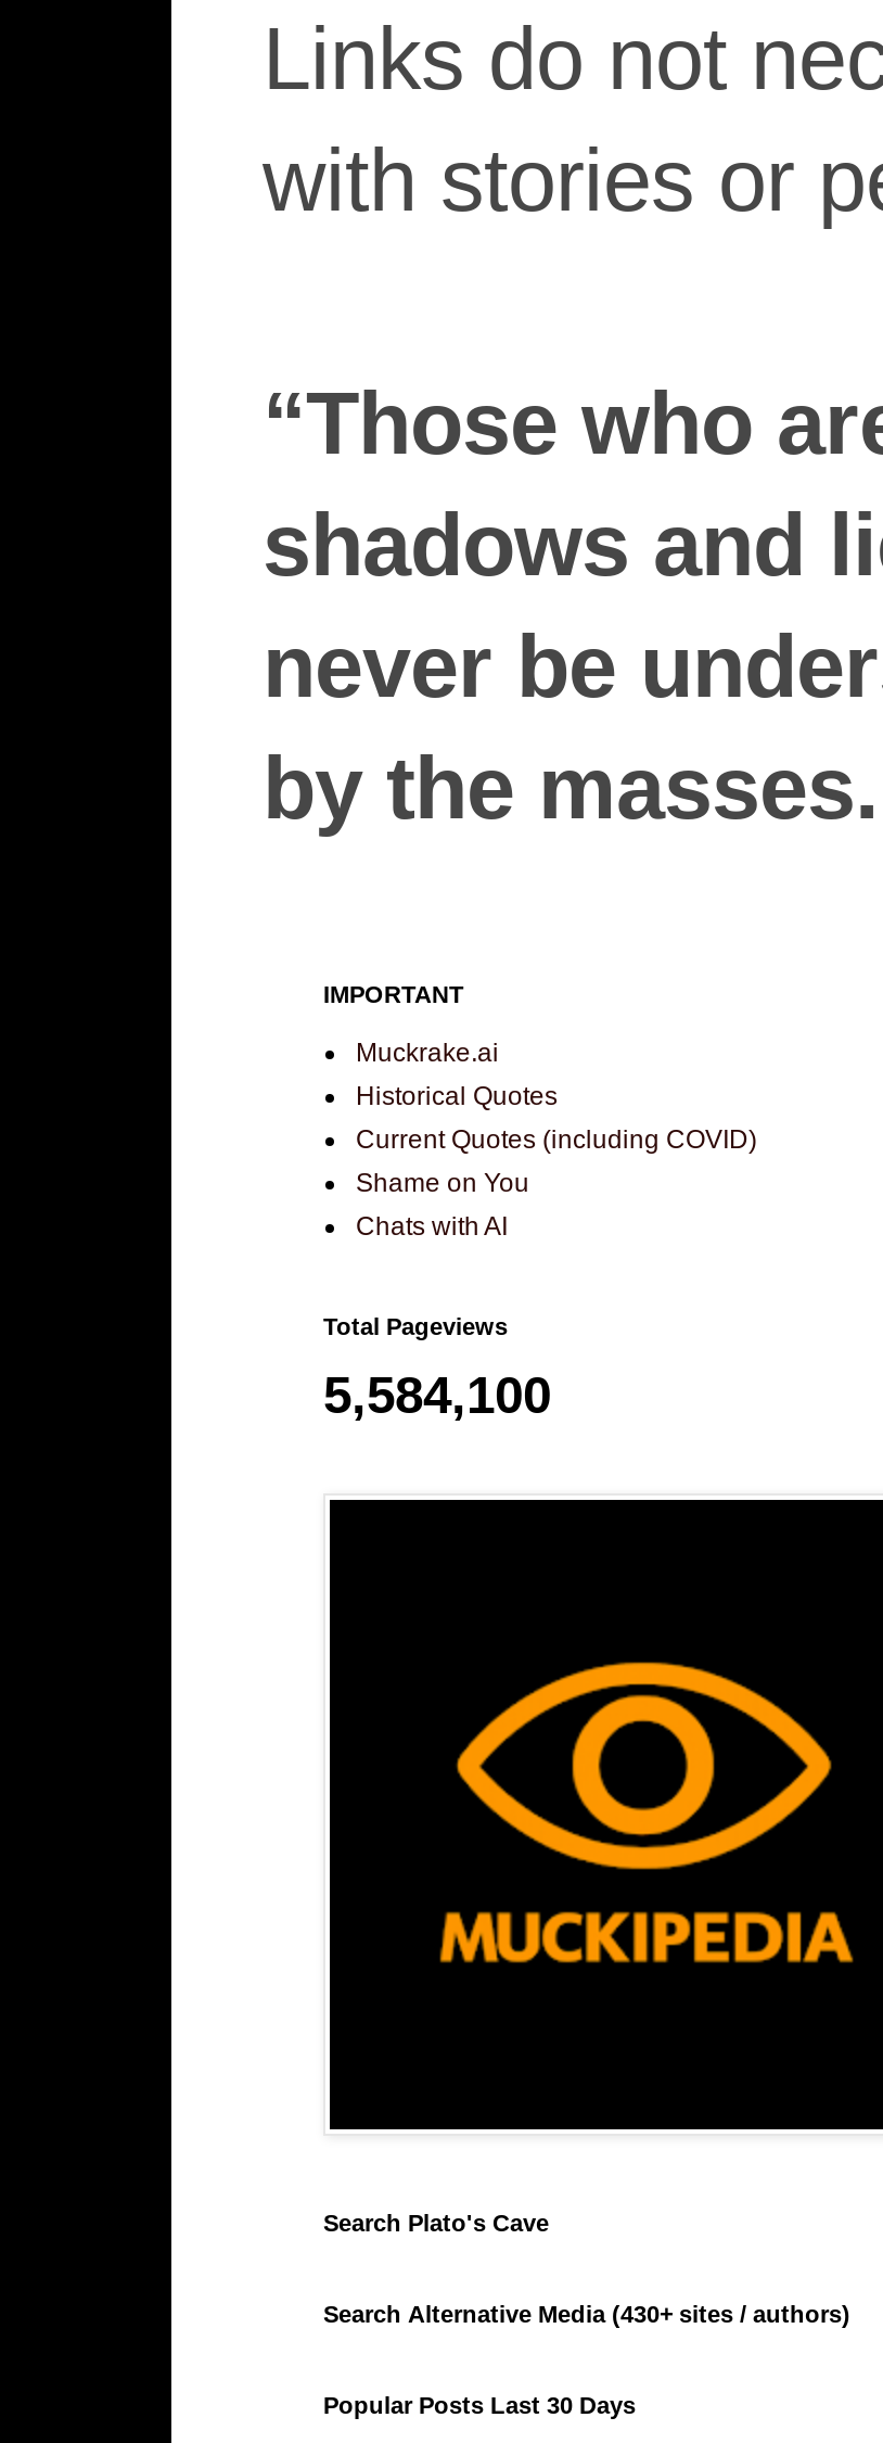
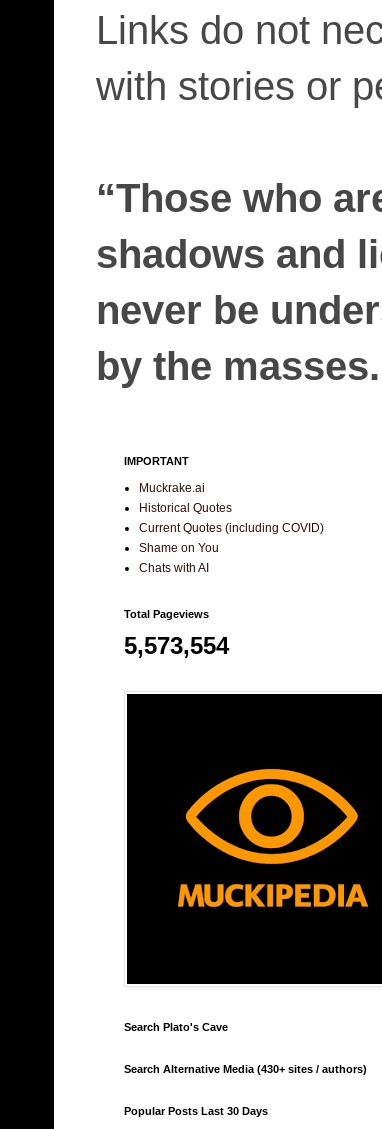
- 5,584,100
+ 5,573,554
